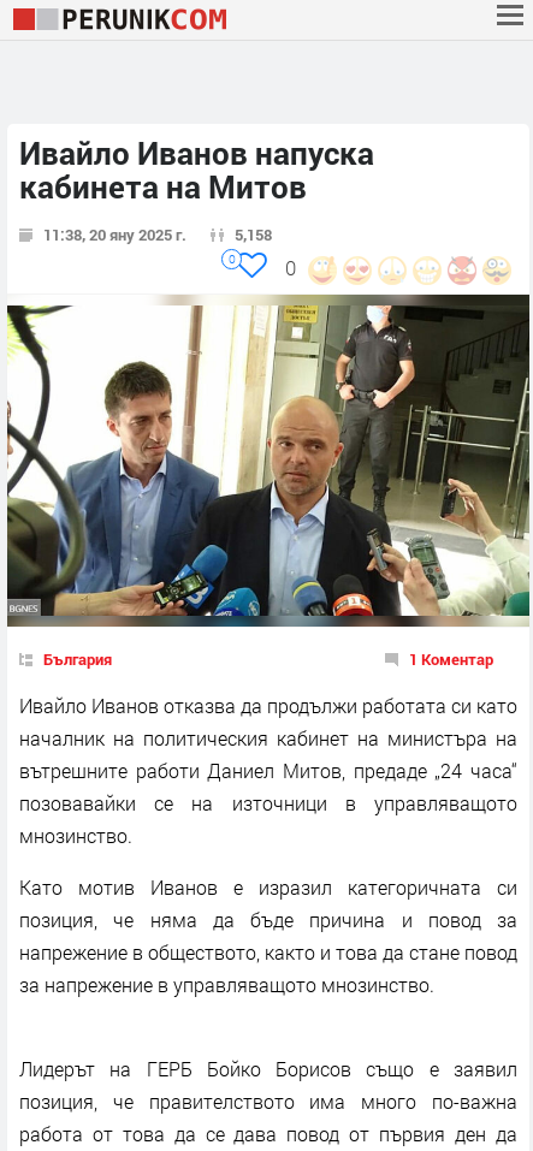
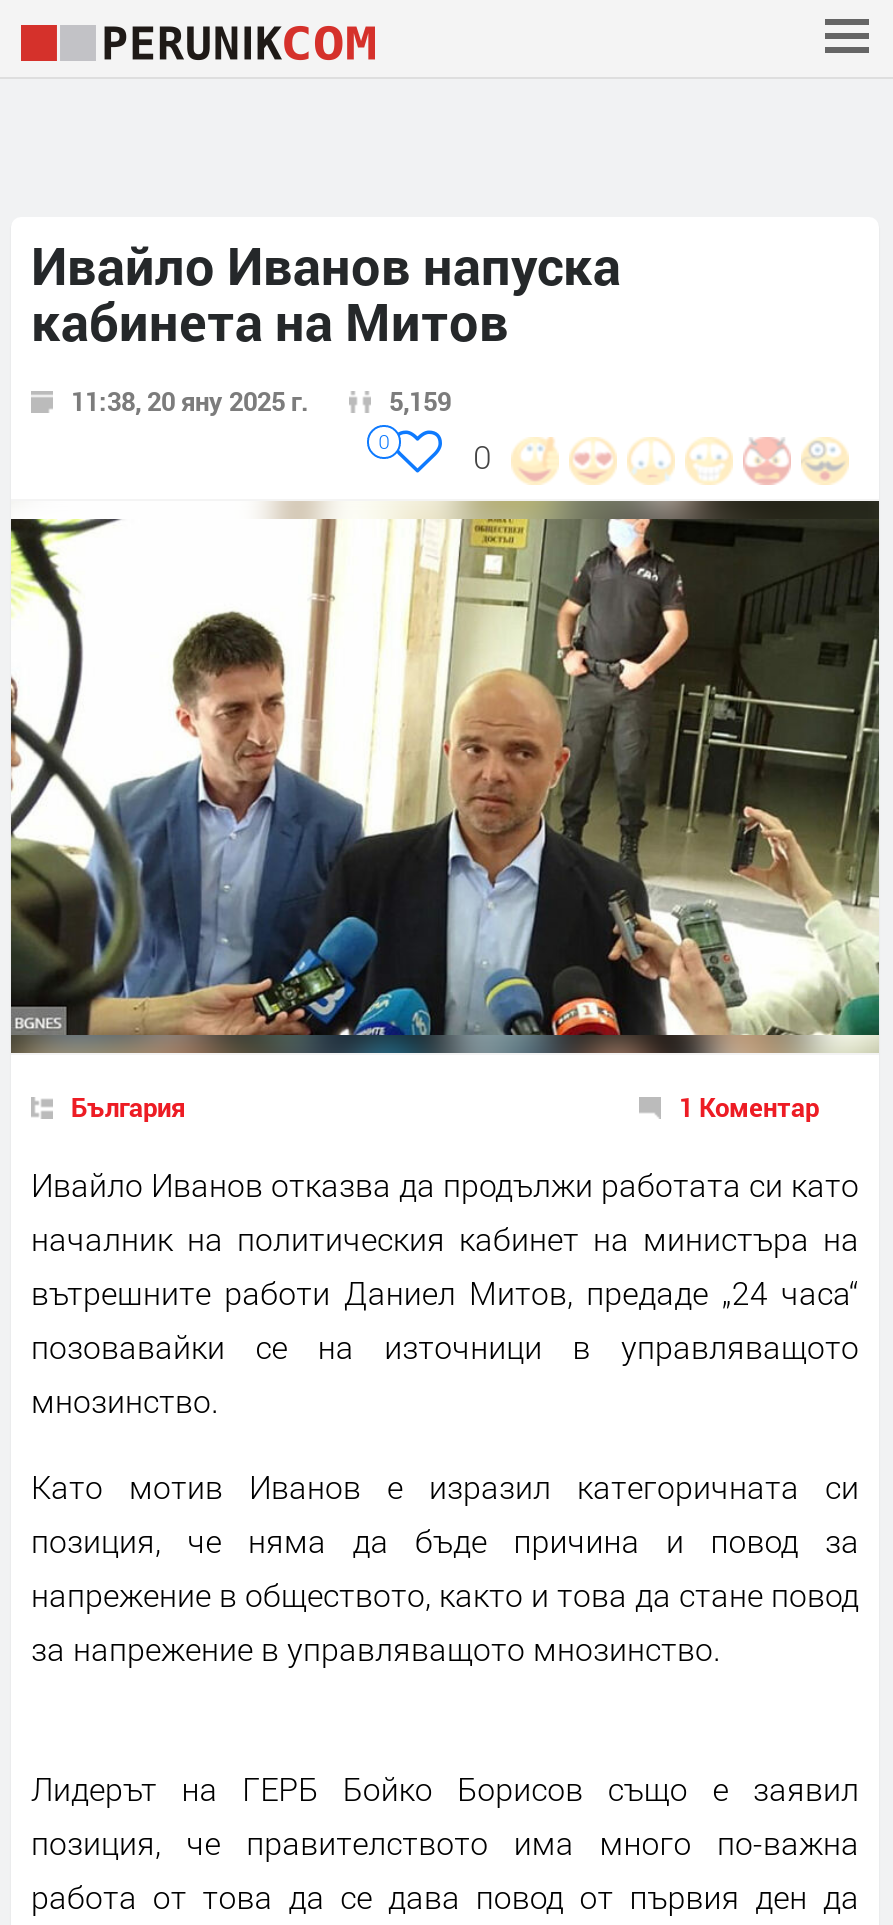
- 5,158
+ 5,159
